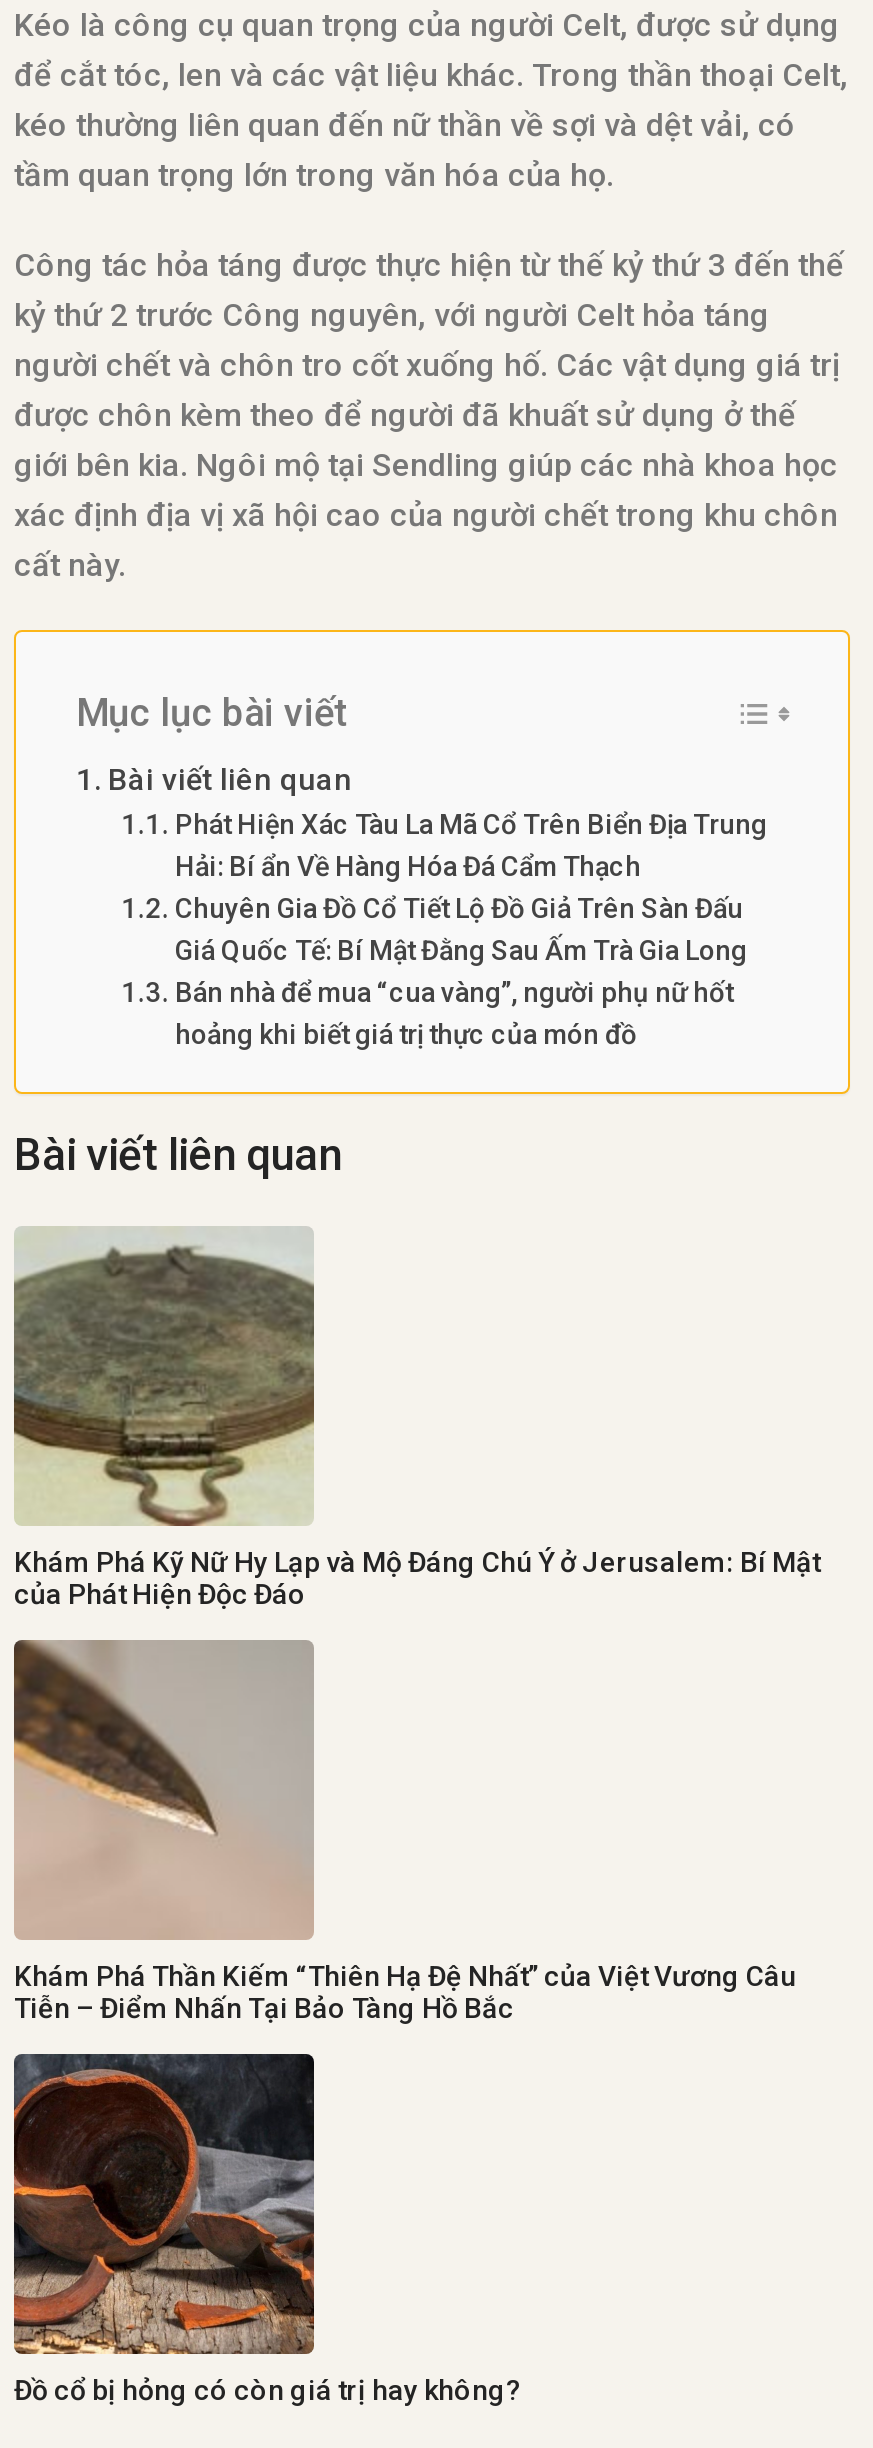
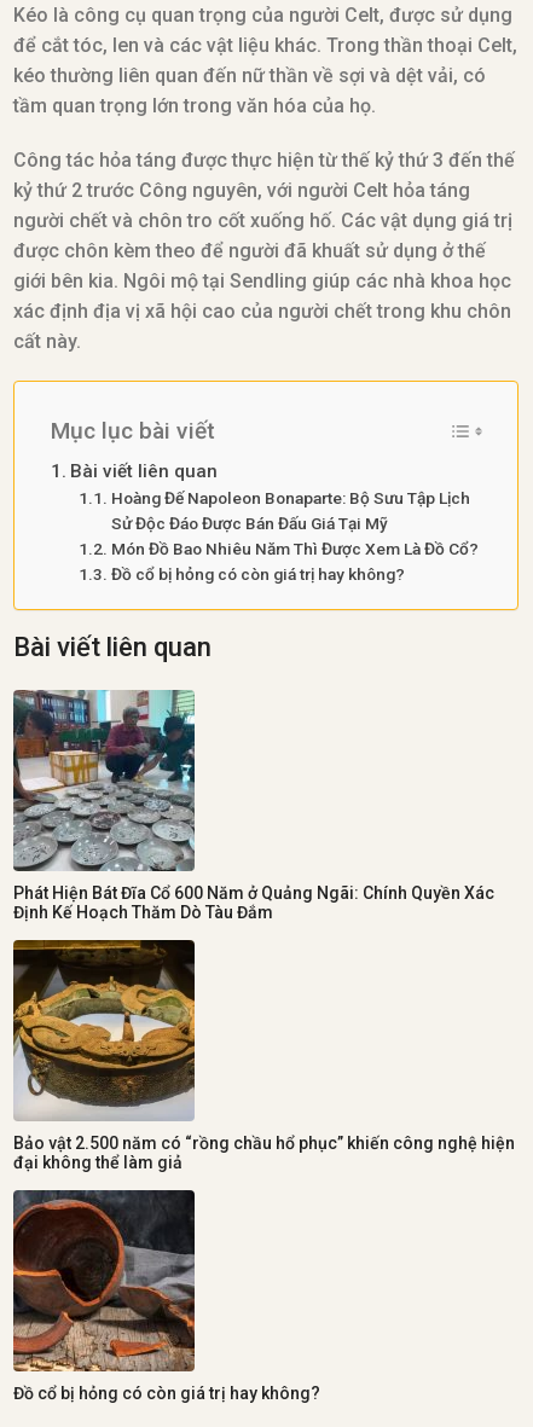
- Phát Hiện Xác Tàu La Mã Cổ Trên Biển Địa Trung
- Hải: Bí ẩn Về Hàng Hóa Đá Cẩm Thạch
- Chuyên Gia Đồ Cổ Tiết Lộ Đồ Giả Trên Sàn Đấu
- Giá Quốc Tế: Bí Mật Đằng Sau Ấm Trà Gia Long
- Bán nhà để mua “cua vàng”, người phụ nữ hốt
- hoảng khi biết giá trị thực của món đồ
+ Hoàng Đế Napoleon Bonaparte: Bộ Sưu Tập Lịch
+ Sử Độc Đáo Được Bán Đấu Giá Tại Mỹ
+ Món Đồ Bao Nhiêu Năm Thì Được Xem Là Đồ Cổ?
+ Đồ cổ bị hỏng có còn giá trị hay không?

- [image]
- Khám Phá Kỹ Nữ Hy Lạp và Mộ Đáng Chú Ý ở Jerusalem: Bí Mật
- của Phát Hiện Độc Đáo
+ [image]
+ Phát Hiện Bát Đĩa Cổ 600 Năm ở Quảng Ngãi: Chính Quyền Xác
+ Định Kế Hoạch Thăm Dò Tàu Đắm

- [image]
- Khám Phá Thần Kiếm “Thiên Hạ Đệ Nhất” của Việt Vương Câu
- Tiễn – Điểm Nhấn Tại Bảo Tàng Hồ Bắc
+ [image]
+ Bảo vật 2.500 năm có “rồng chầu hổ phục” khiến công nghệ hiện
+ đại không thể làm giả
